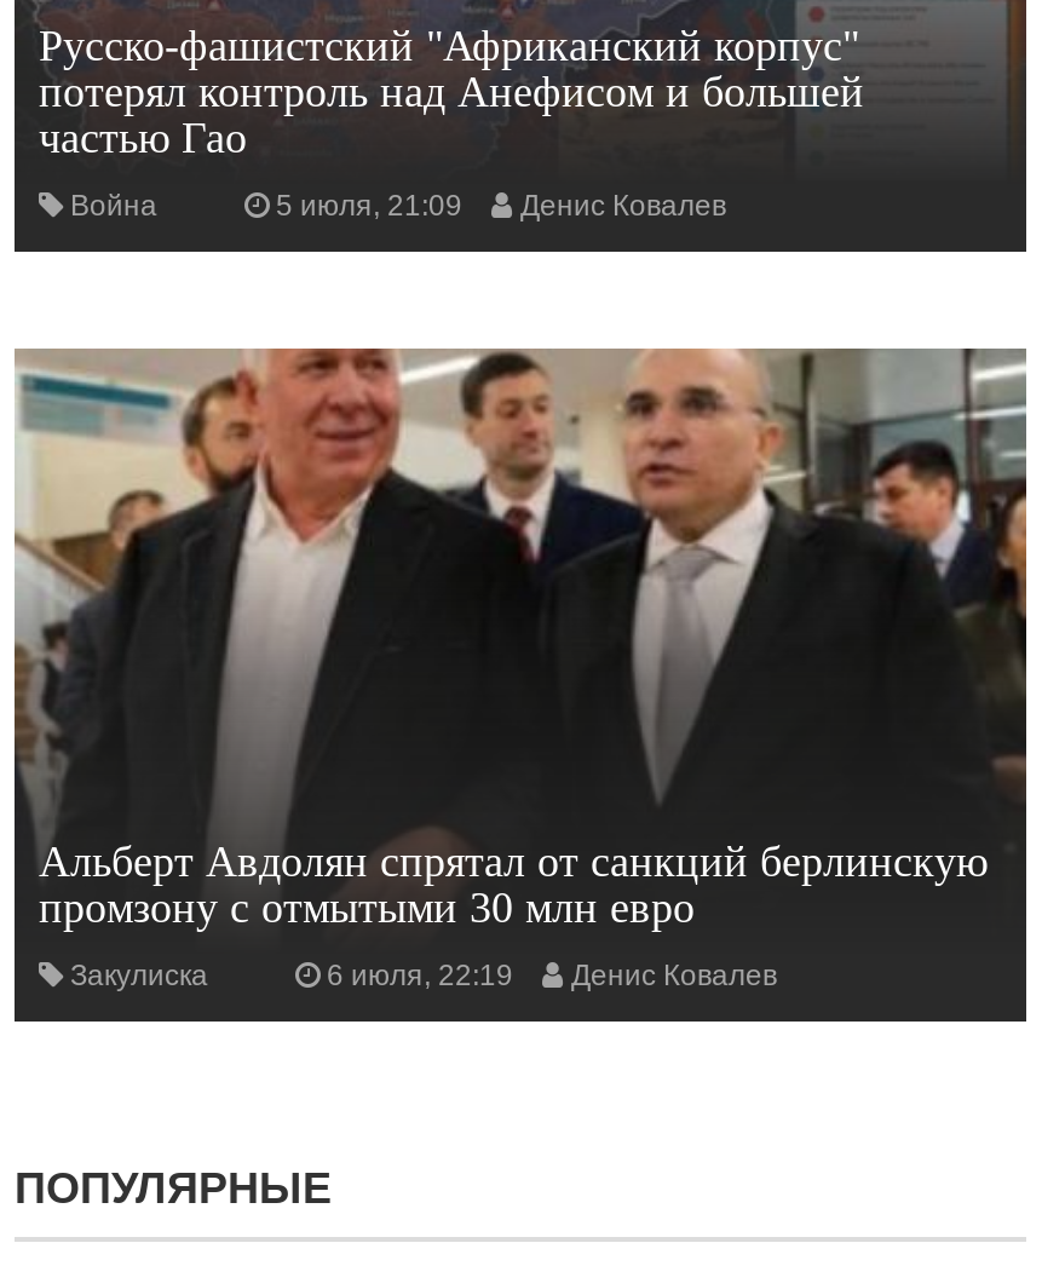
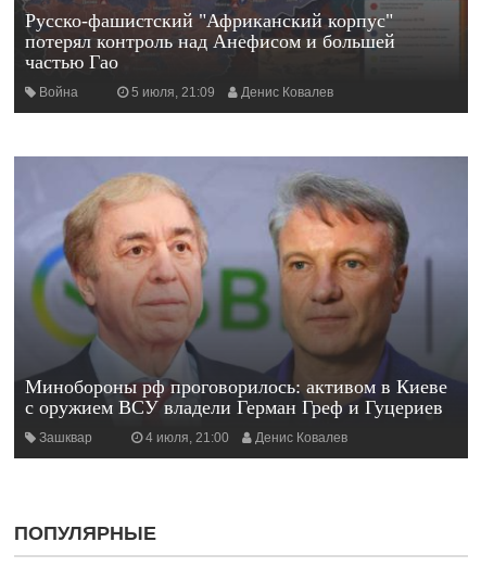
- [image]
- Альберт Авдолян спрятал от санкций берлинскую
- промзону с отмытыми 30 млн евро
+ [image]
+ Минобороны рф проговорилось: активом в Киеве
+ с оружием ВСУ владели Герман Греф и Гуцериев

- Закулиска
- 6 июля, 22:19
+ Зашквар
+ 4 июля, 21:00
